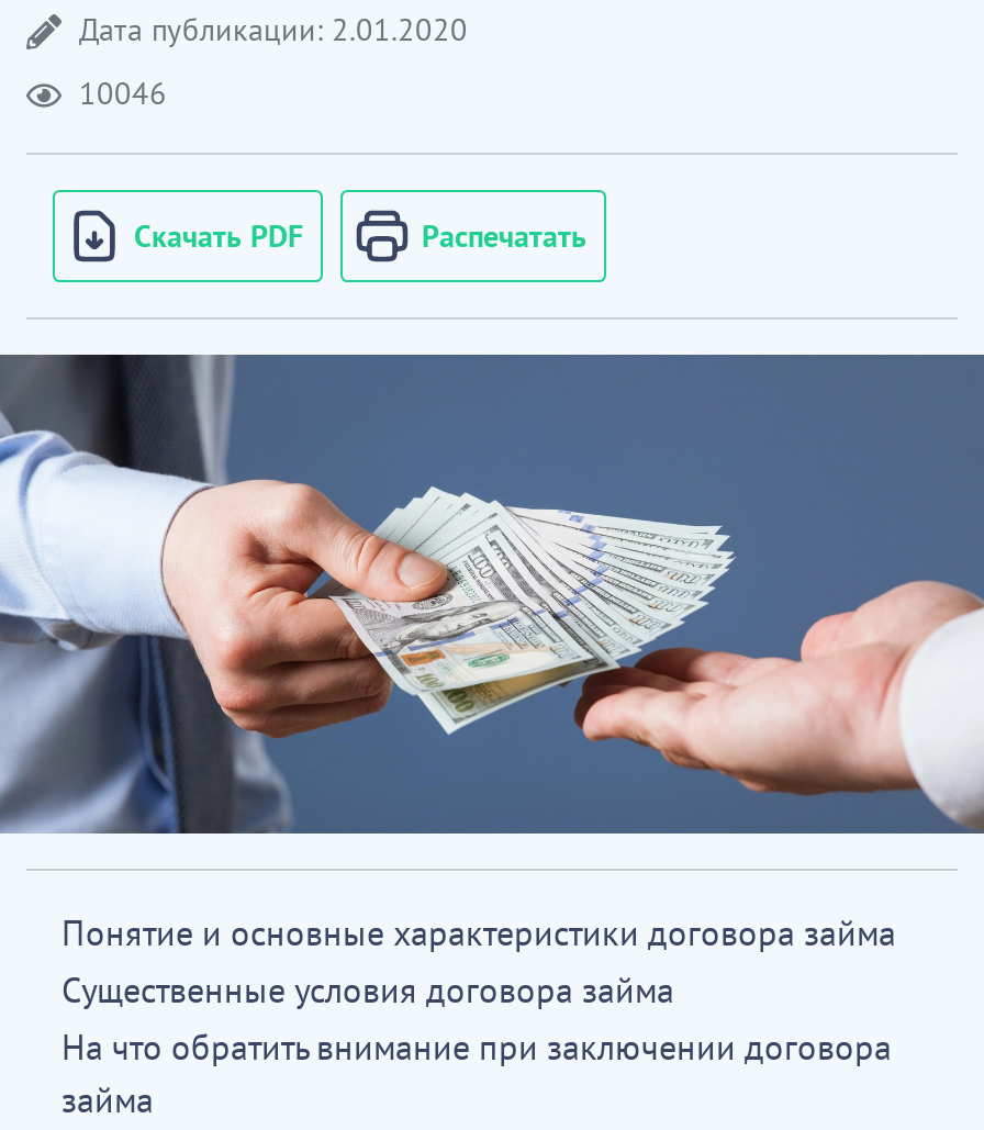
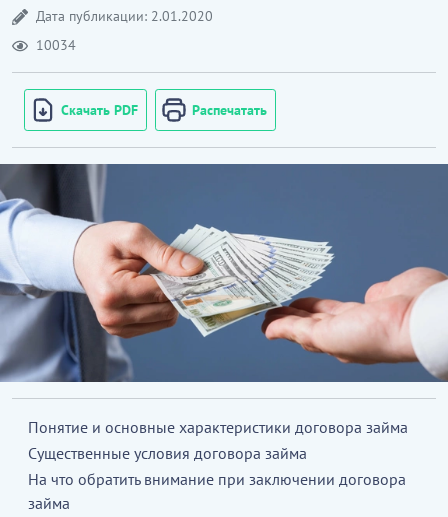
- 10046
+ 10034
